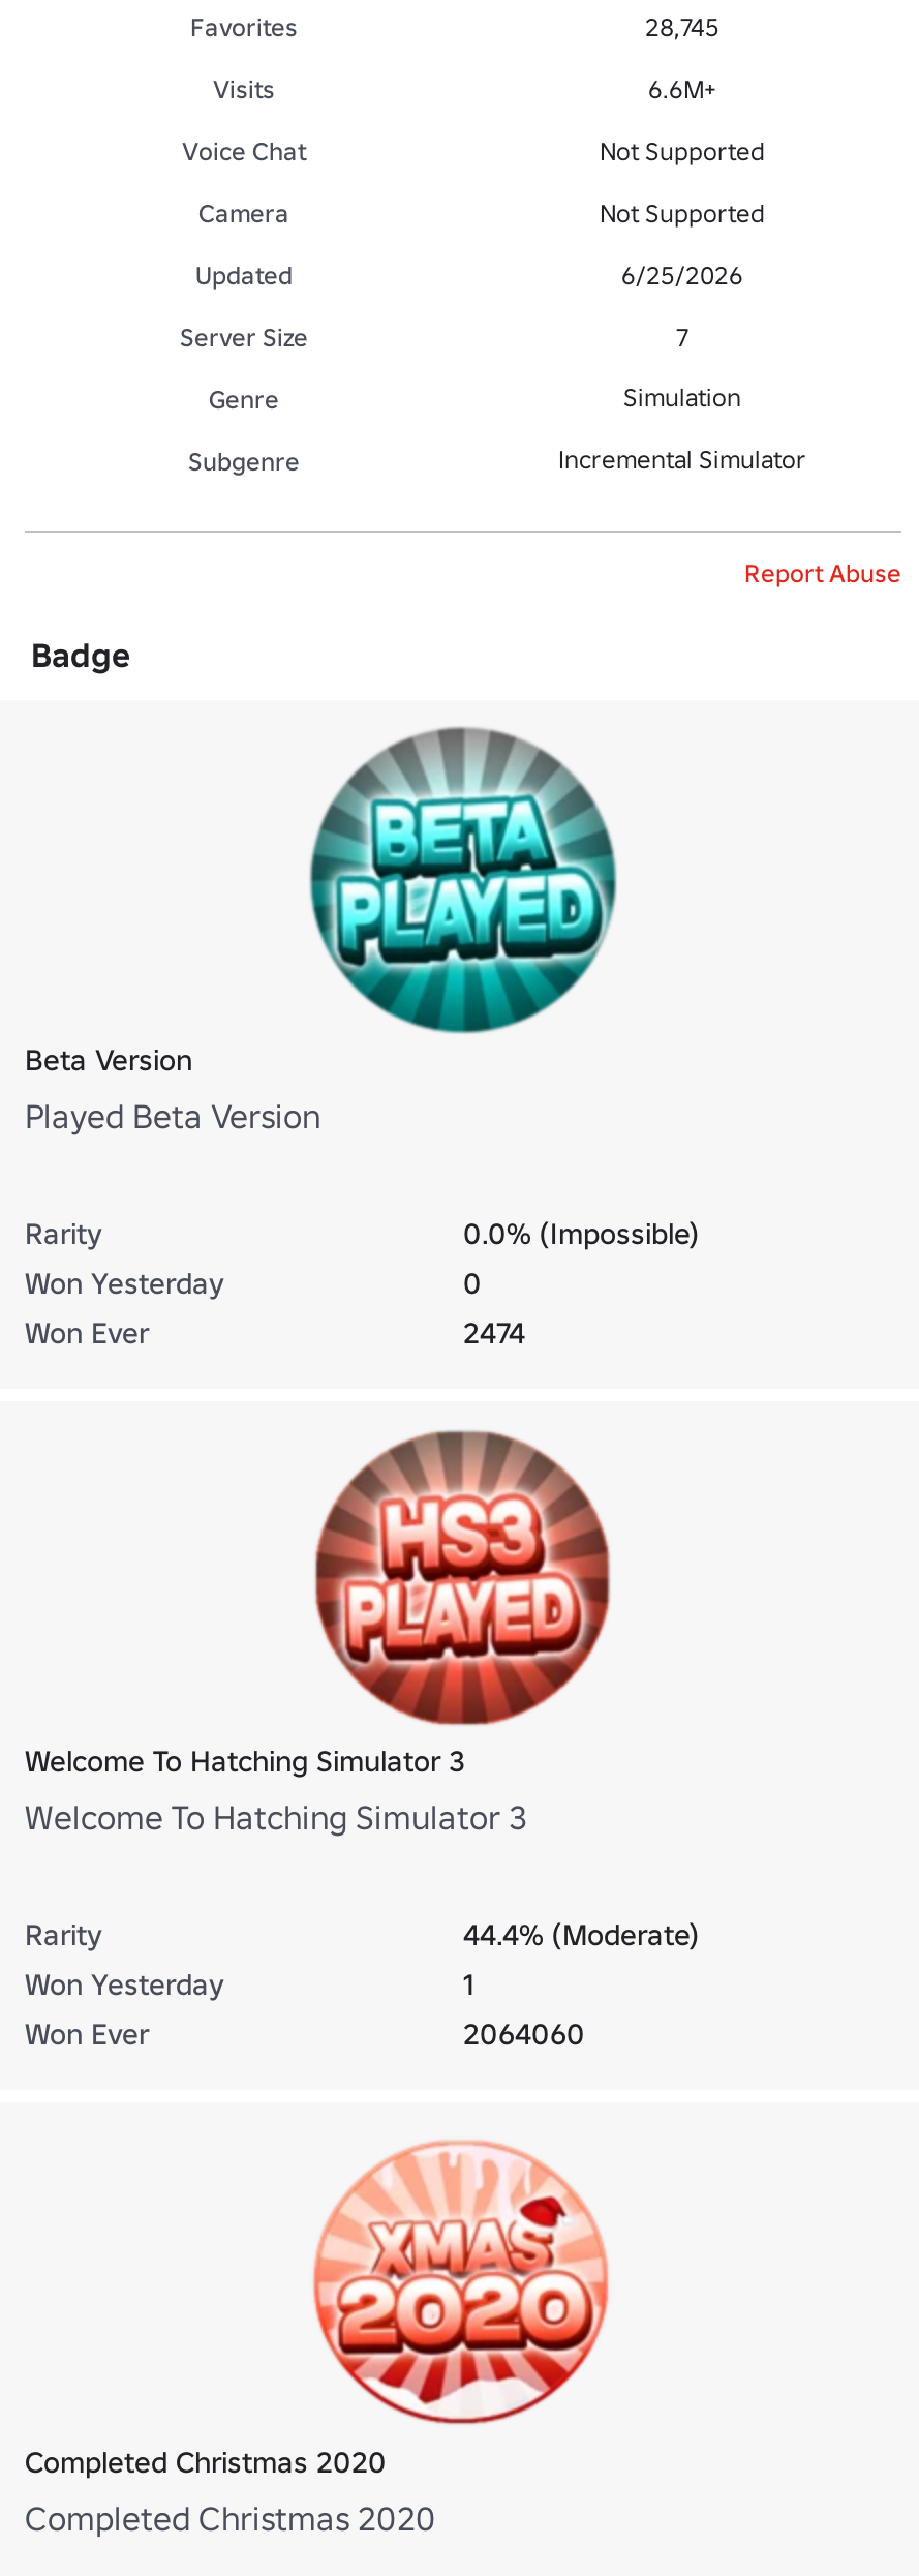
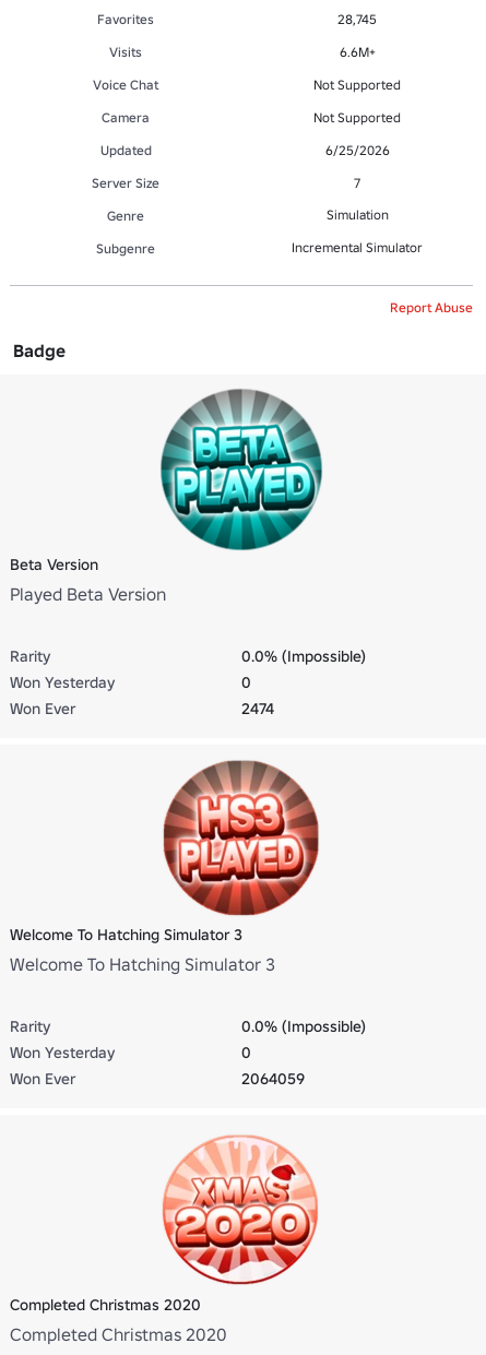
- 44.4% (Moderate)
+ 0.0% (Impossible)

- 1
+ 0

- 2064060
+ 2064059
